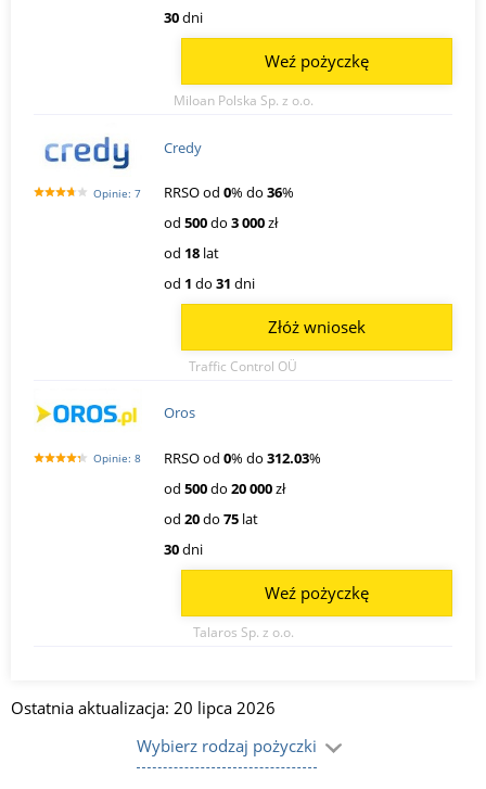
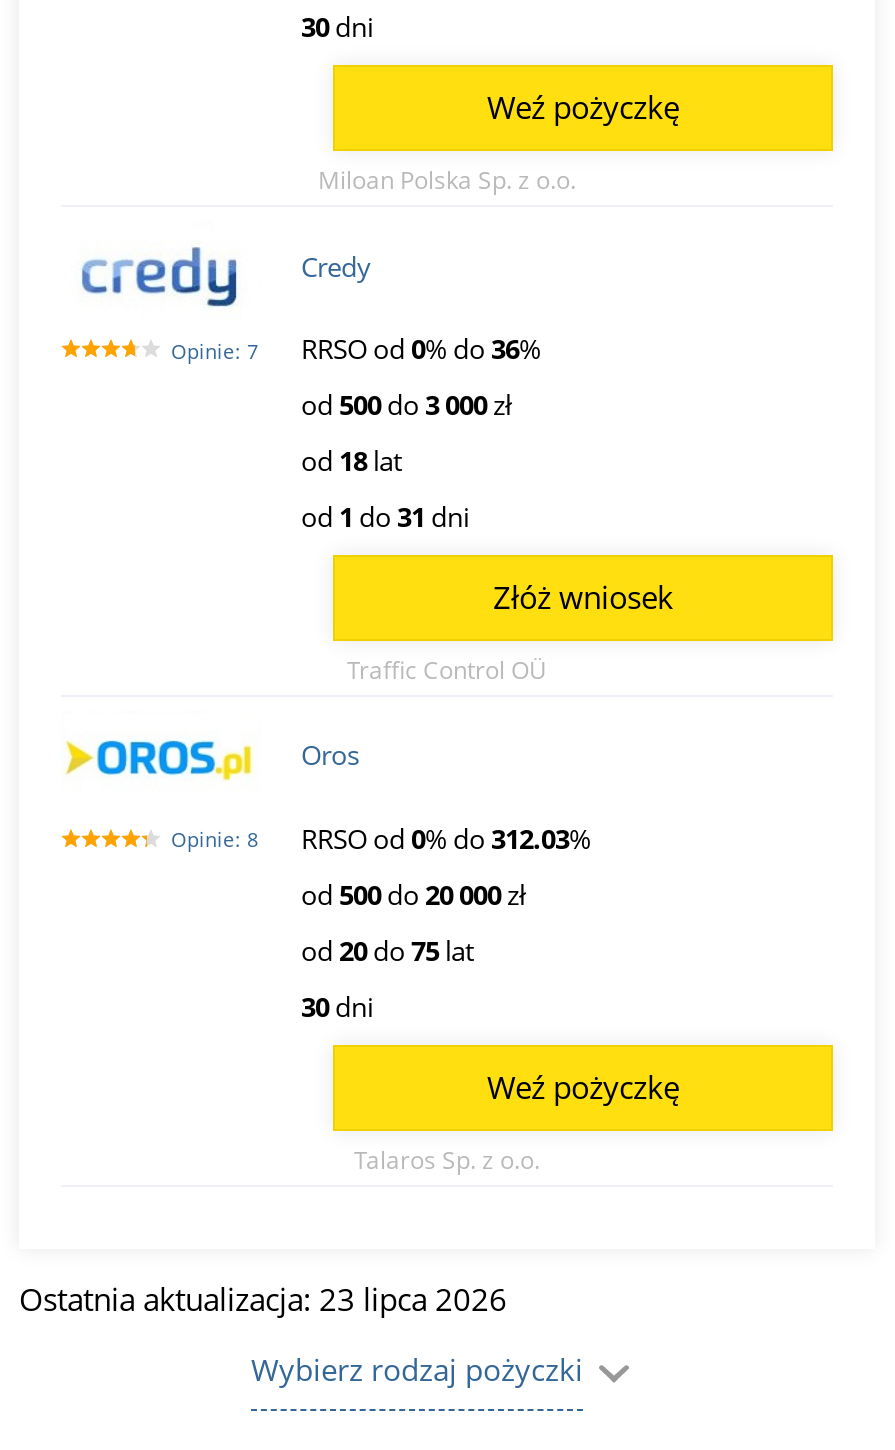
- Ostatnia aktualizacja: 20 lipca 2026
+ Ostatnia aktualizacja: 23 lipca 2026
